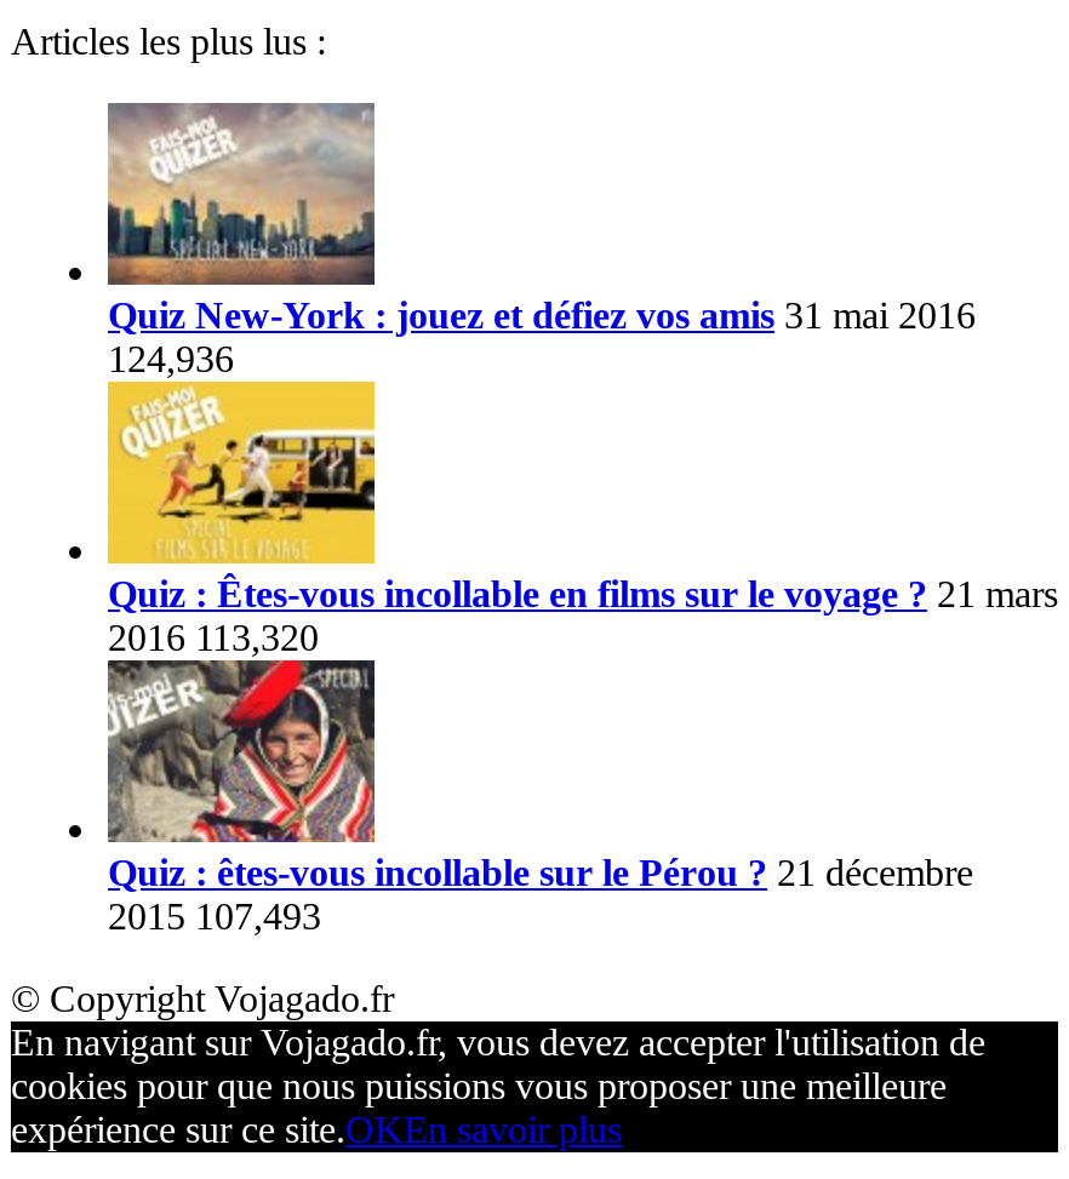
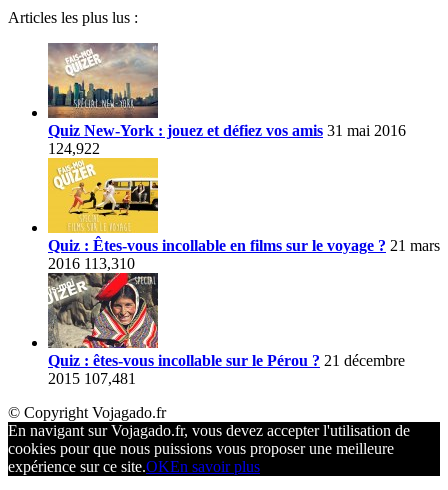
- 124,936
+ 124,922

- 2016 113,320
+ 2016 113,310

- 2015 107,493
+ 2015 107,481
